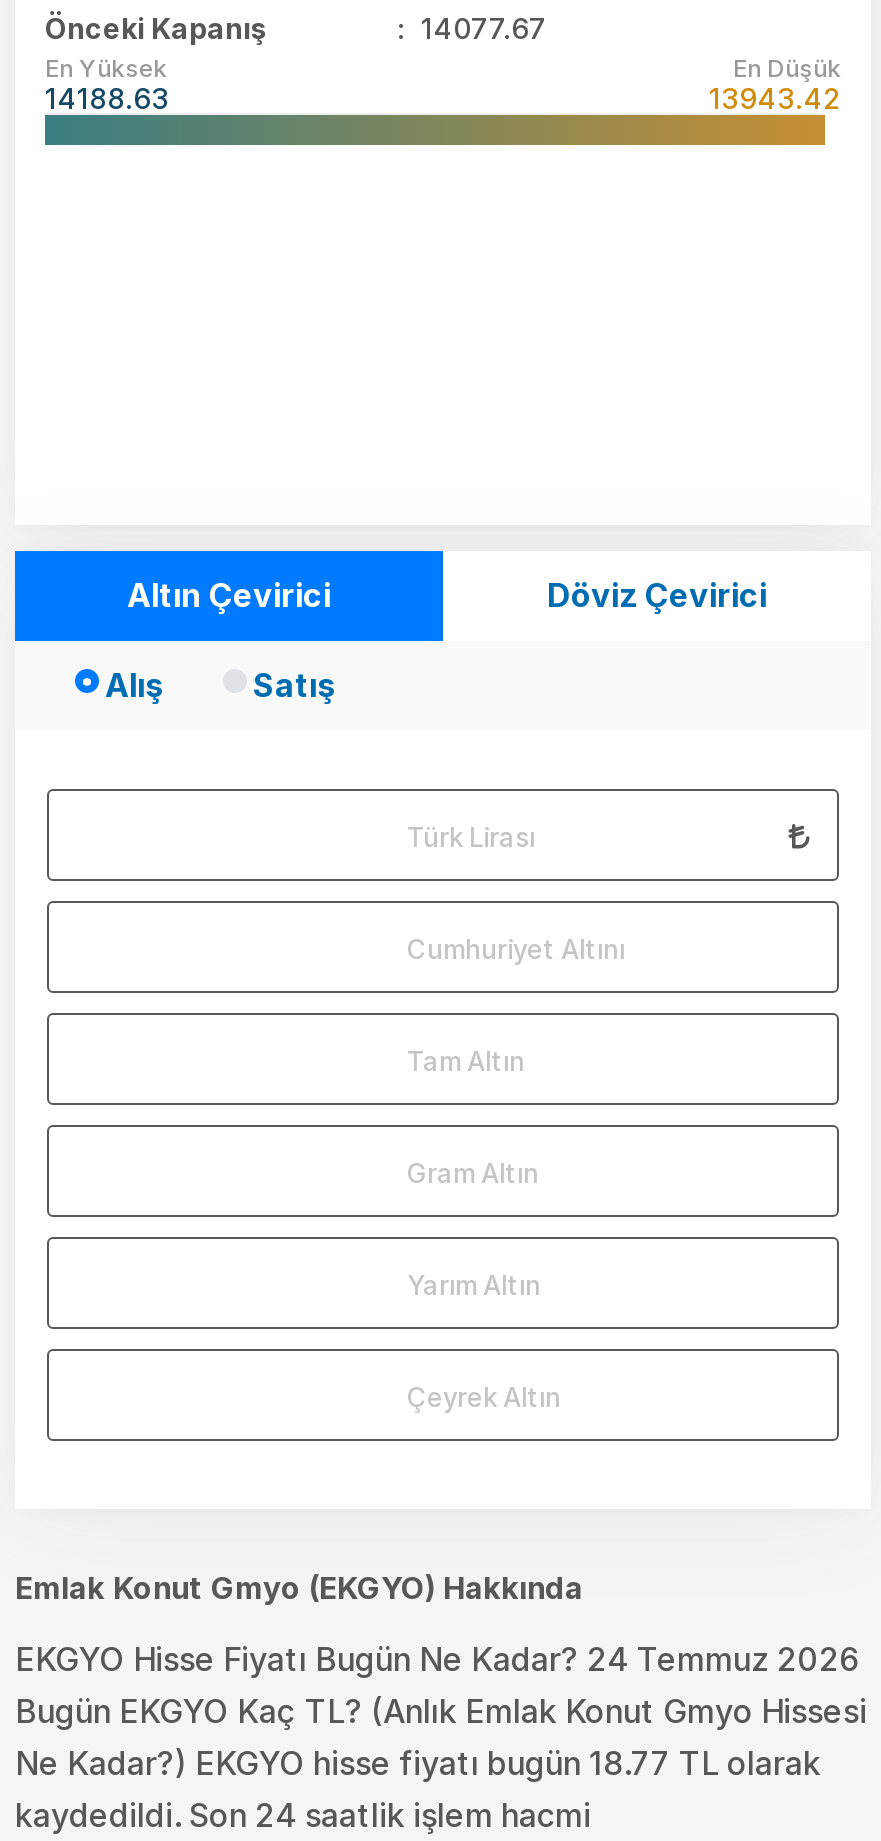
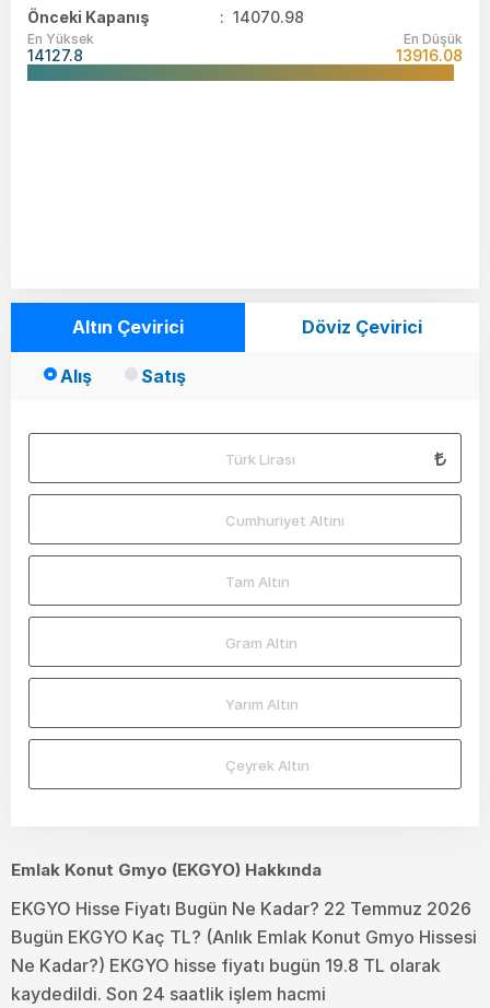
- : 14077.67
+ : 14070.98

- 14188.63
+ 14127.8

- 13943.42
+ 13916.08

- EKGYO Hisse Fiyatı Bugün Ne Kadar? 24 Temmuz 2026
+ EKGYO Hisse Fiyatı Bugün Ne Kadar? 22 Temmuz 2026

- Ne Kadar?) EKGYO hisse fiyatı bugün 18.77 TL olarak
+ Ne Kadar?) EKGYO hisse fiyatı bugün 19.8 TL olarak
